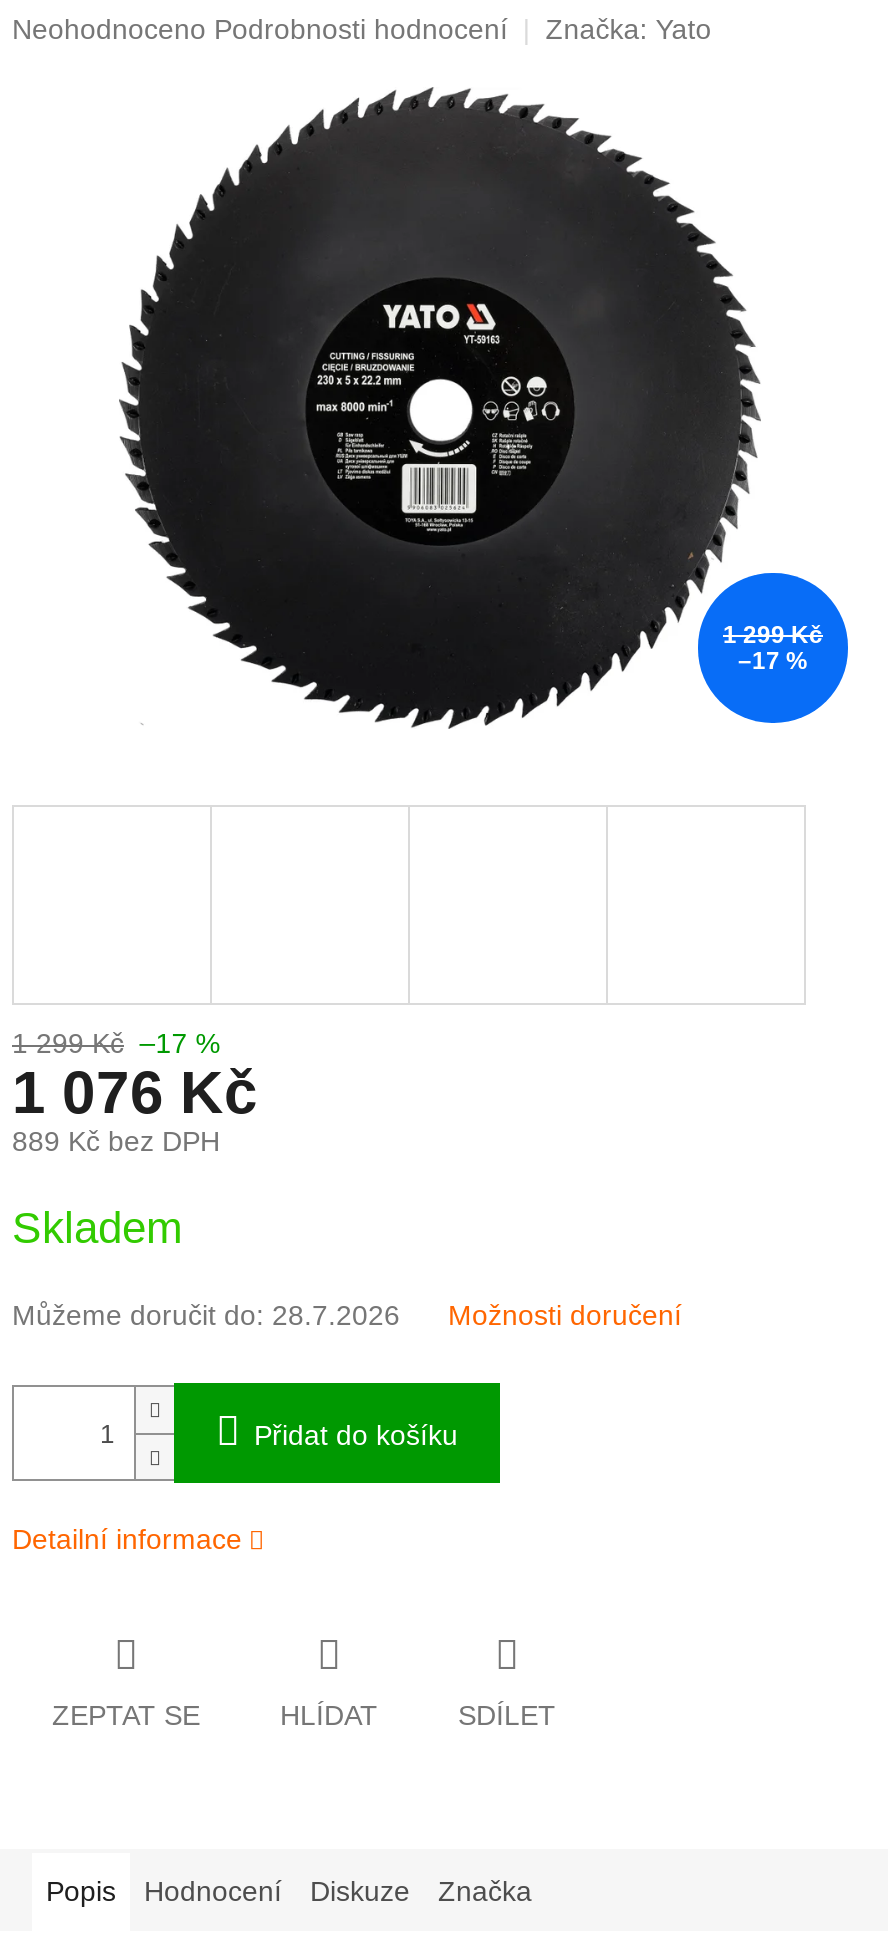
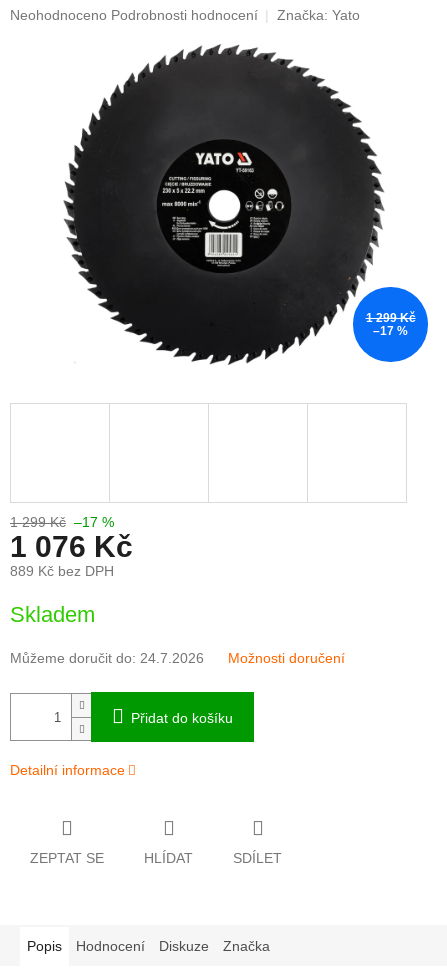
- Můžeme doručit do: 28.7.2026
+ Můžeme doručit do: 24.7.2026
